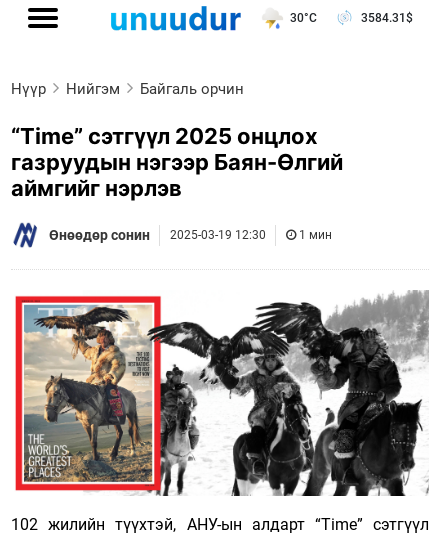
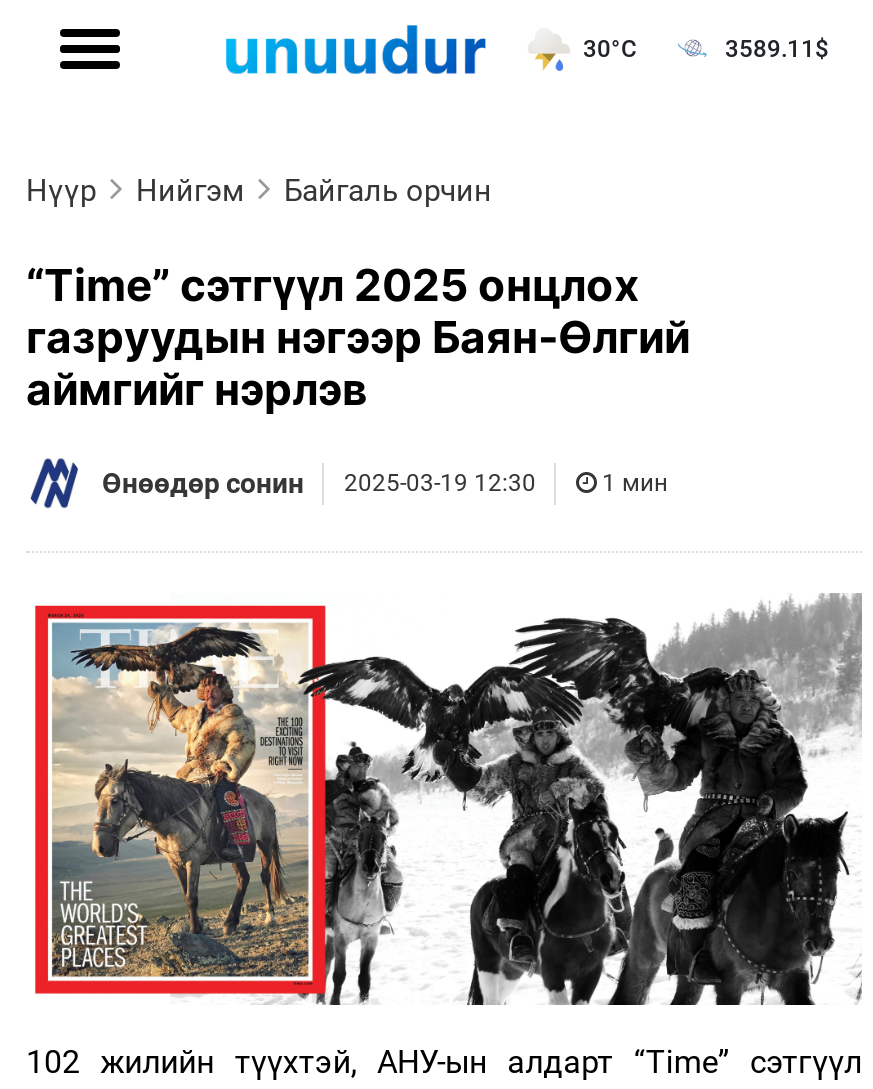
- 3584.31 $
+ 3589.11 $
